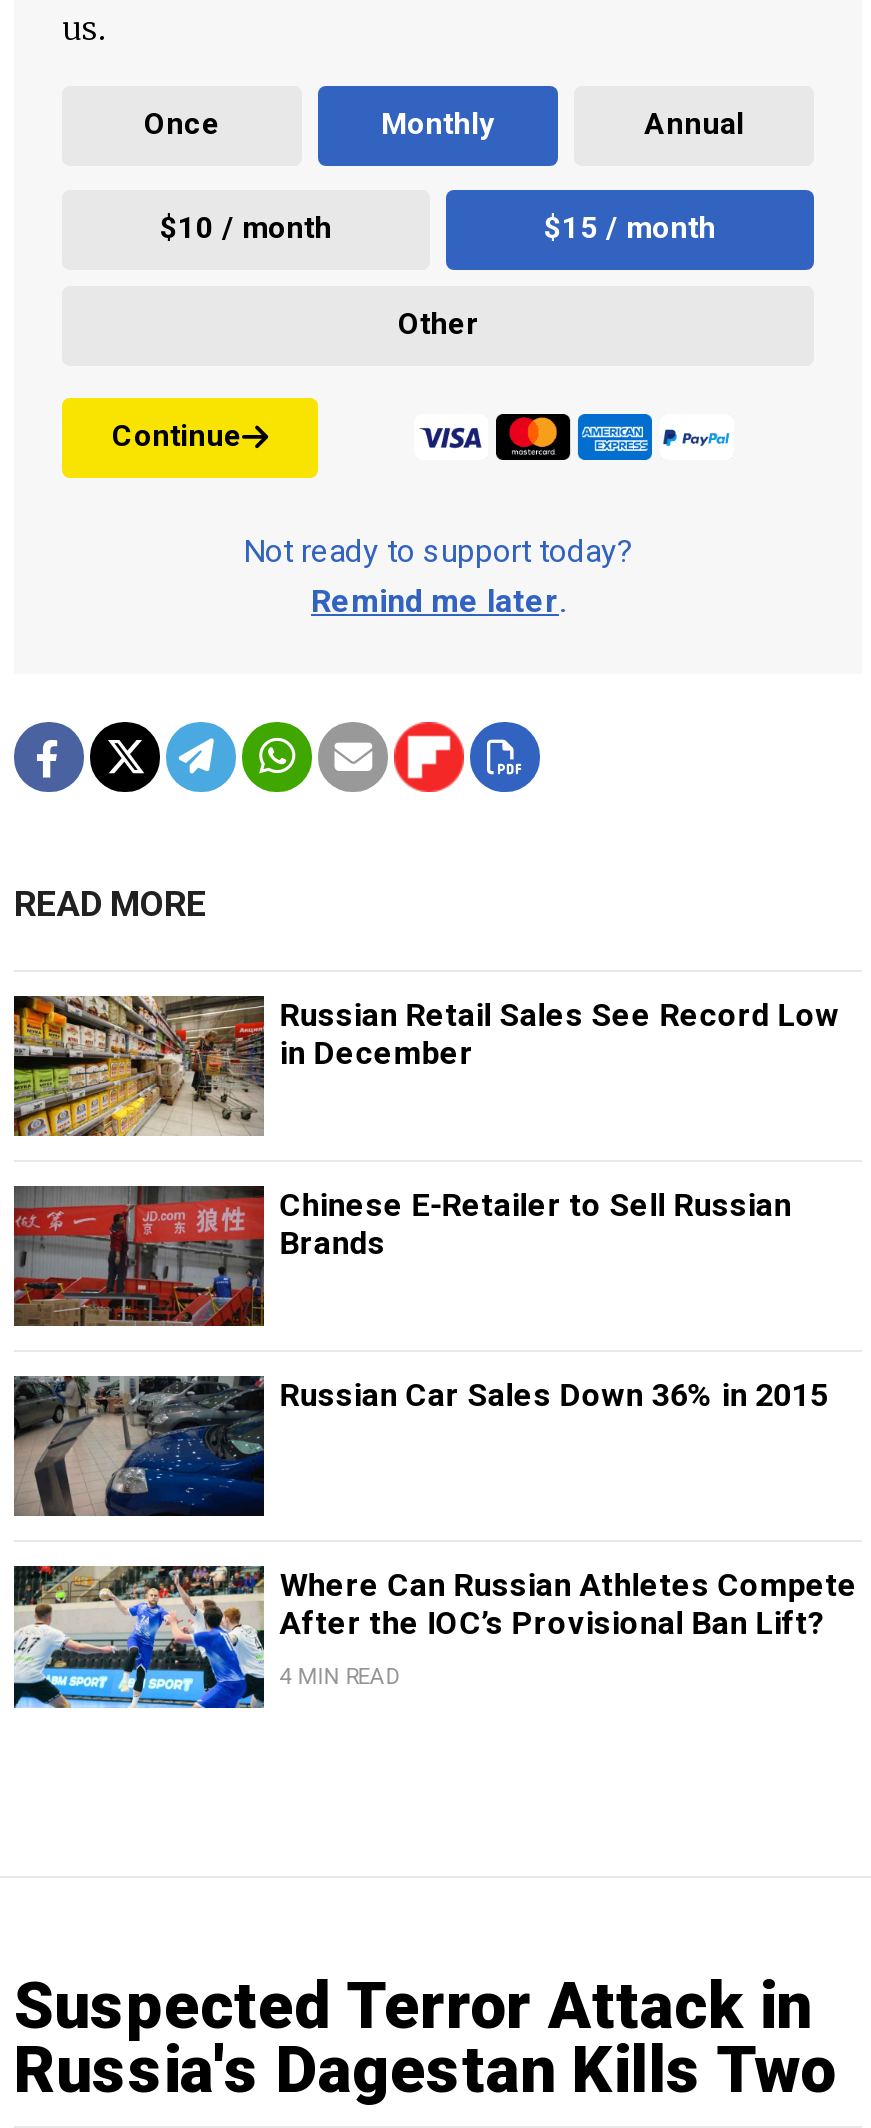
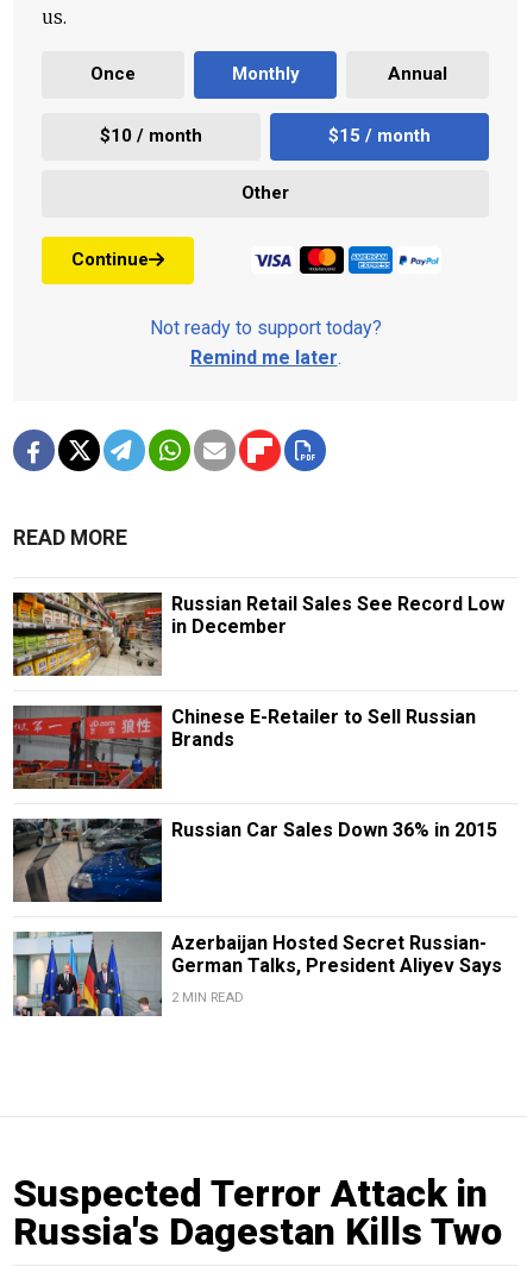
- [image]
- Where Can Russian Athletes Compete
- After the IOC’s Provisional Ban Lift?
+ [image]
+ Azerbaijan Hosted Secret Russian-
+ German Talks, President Aliyev Says

- 4 MIN READ
+ 2 MIN READ
